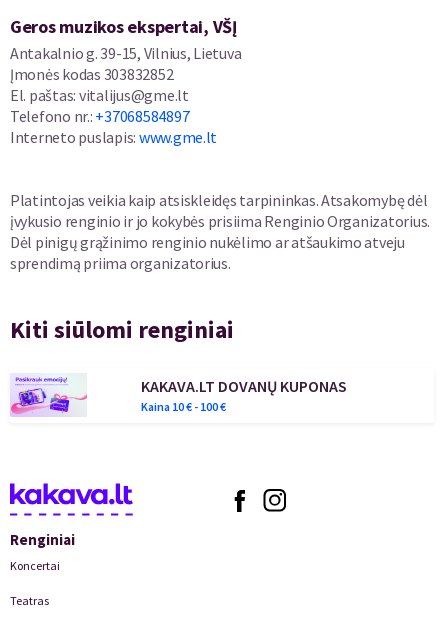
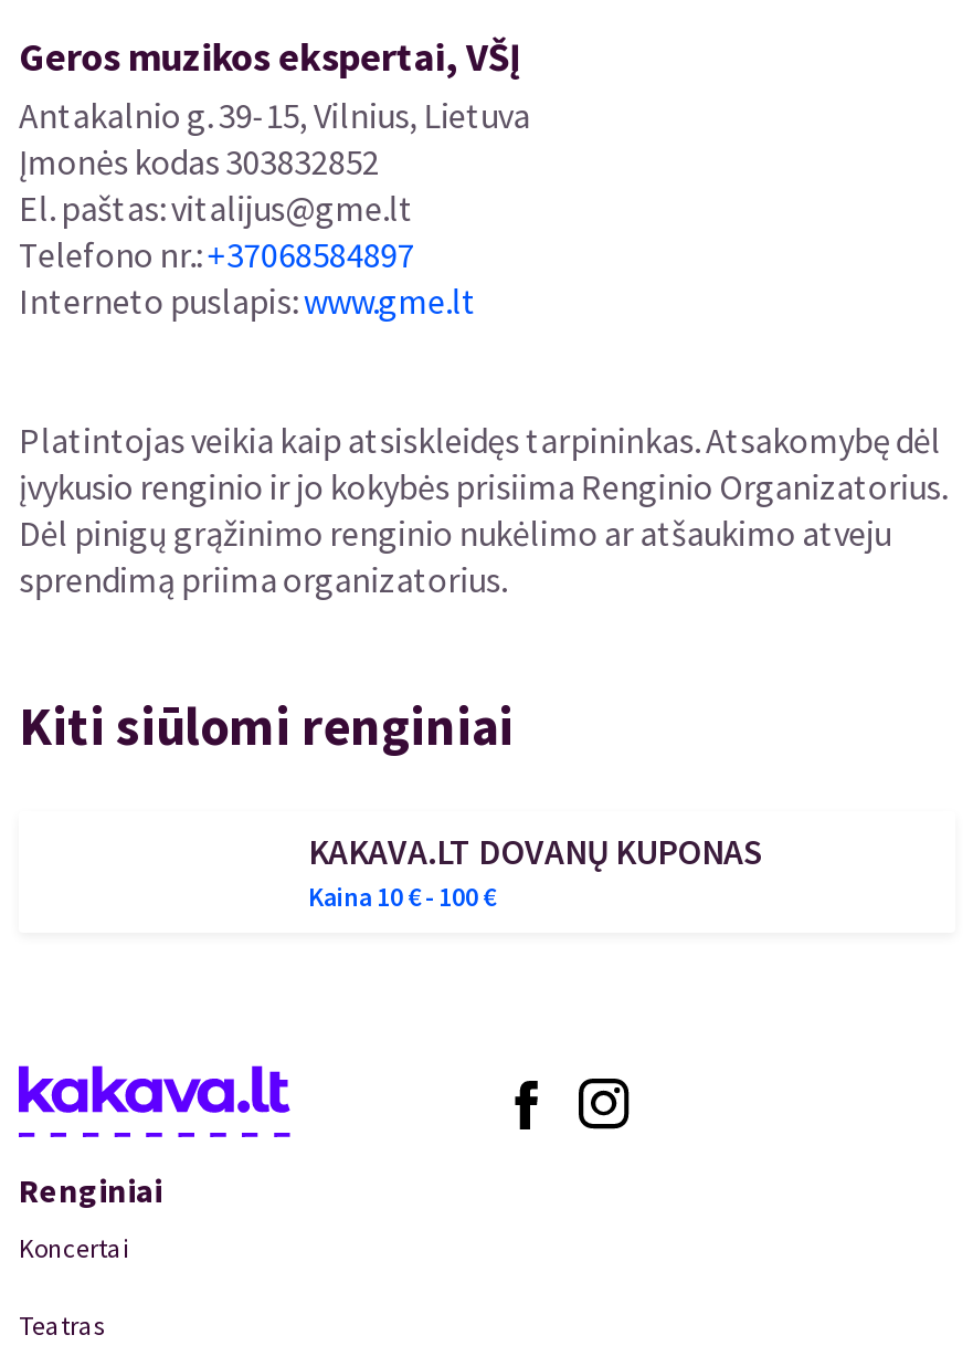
- [image]
